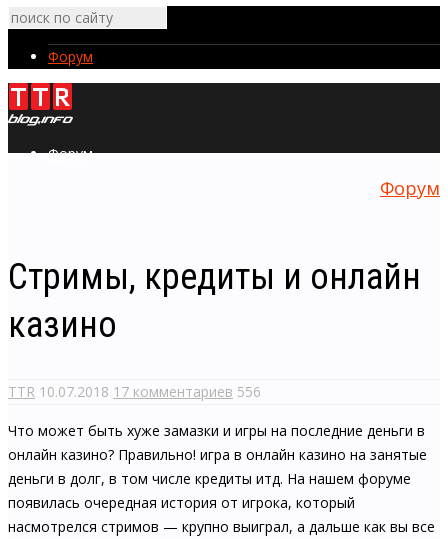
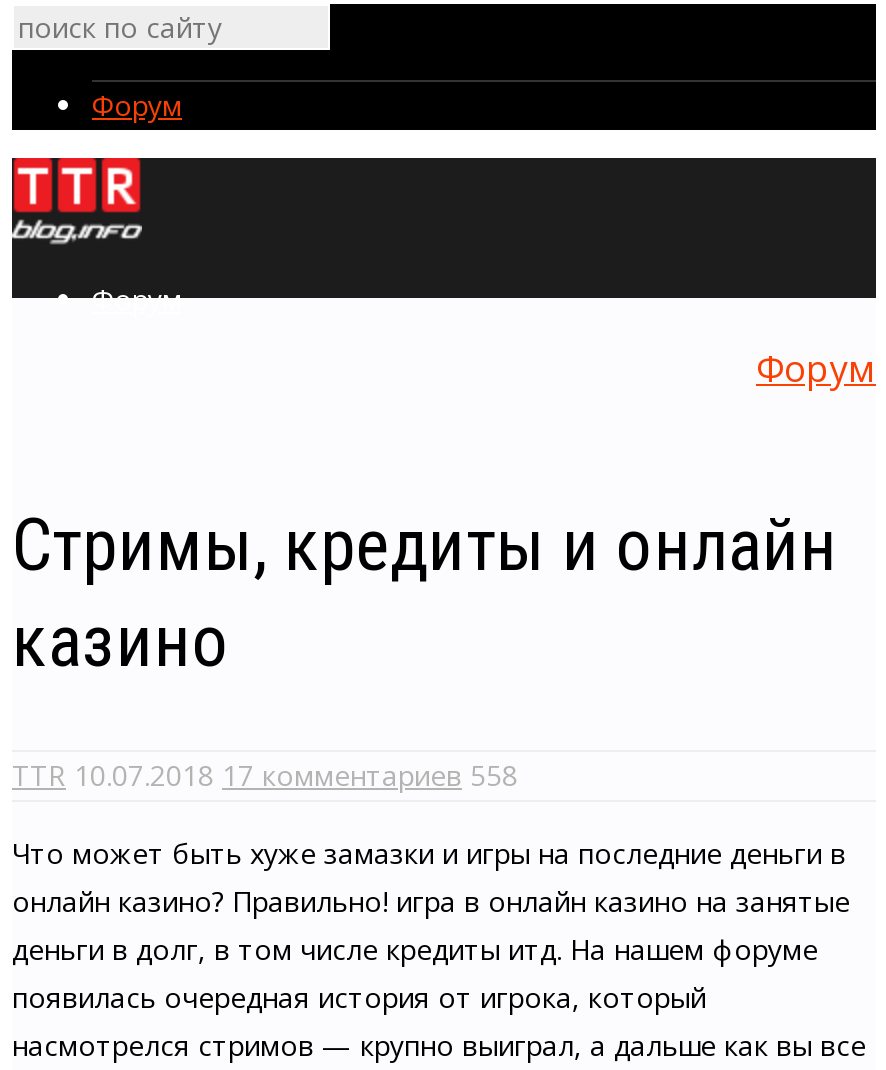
- TTR 10.07.2018 17 комментариев 556
+ TTR 10.07.2018 17 комментариев 558
